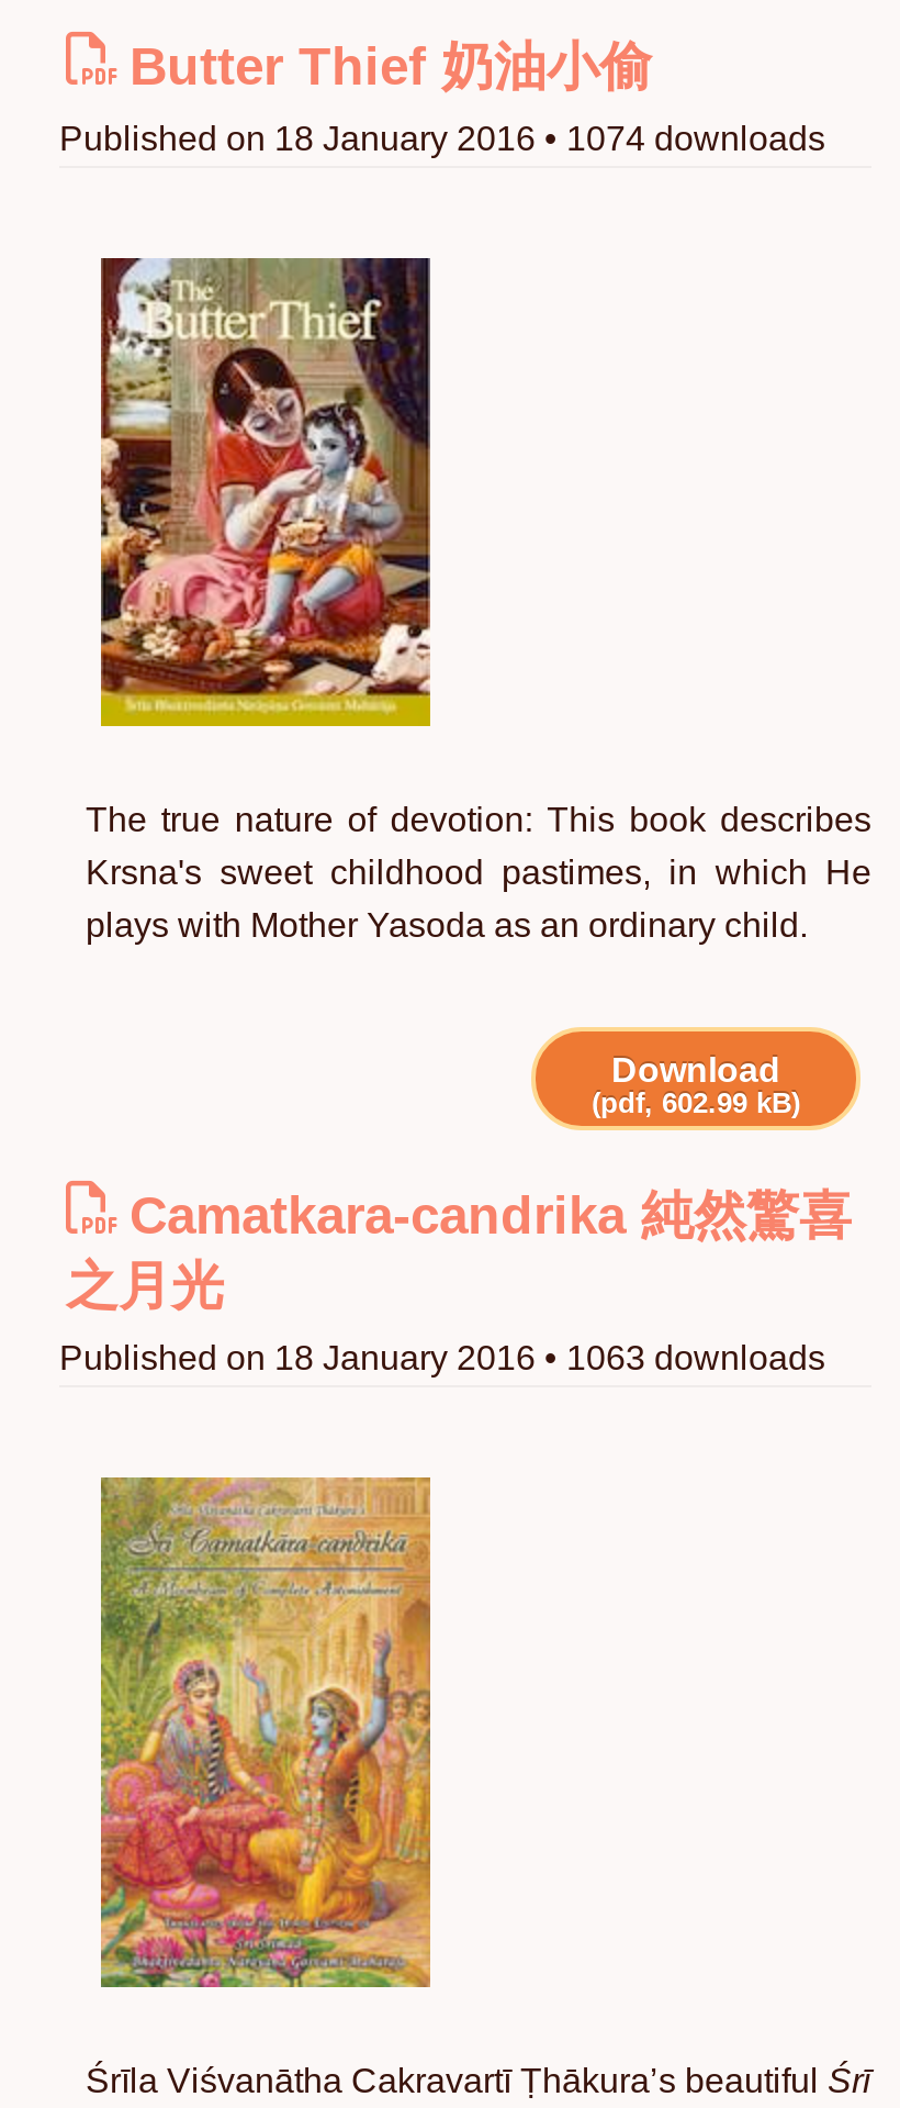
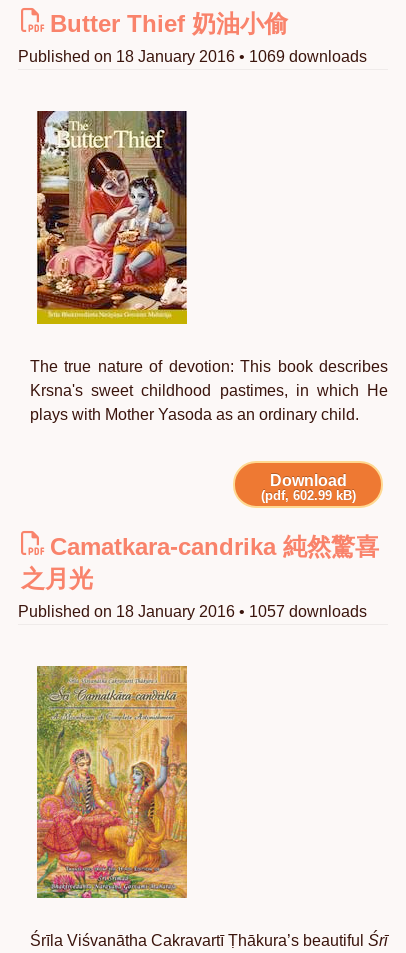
- Published on 18 January 2016 • 1074 downloads
+ Published on 18 January 2016 • 1069 downloads

- Published on 18 January 2016 • 1063 downloads
+ Published on 18 January 2016 • 1057 downloads
